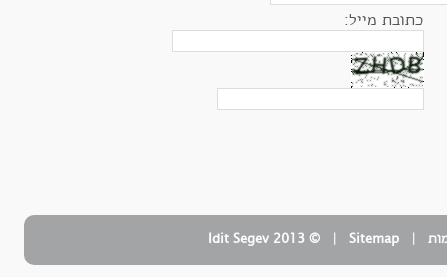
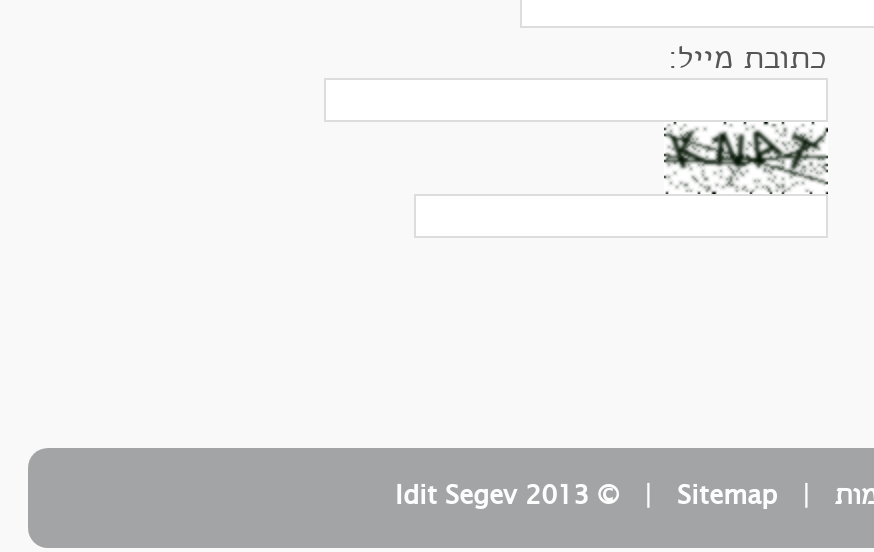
- [image]
+ [image]
